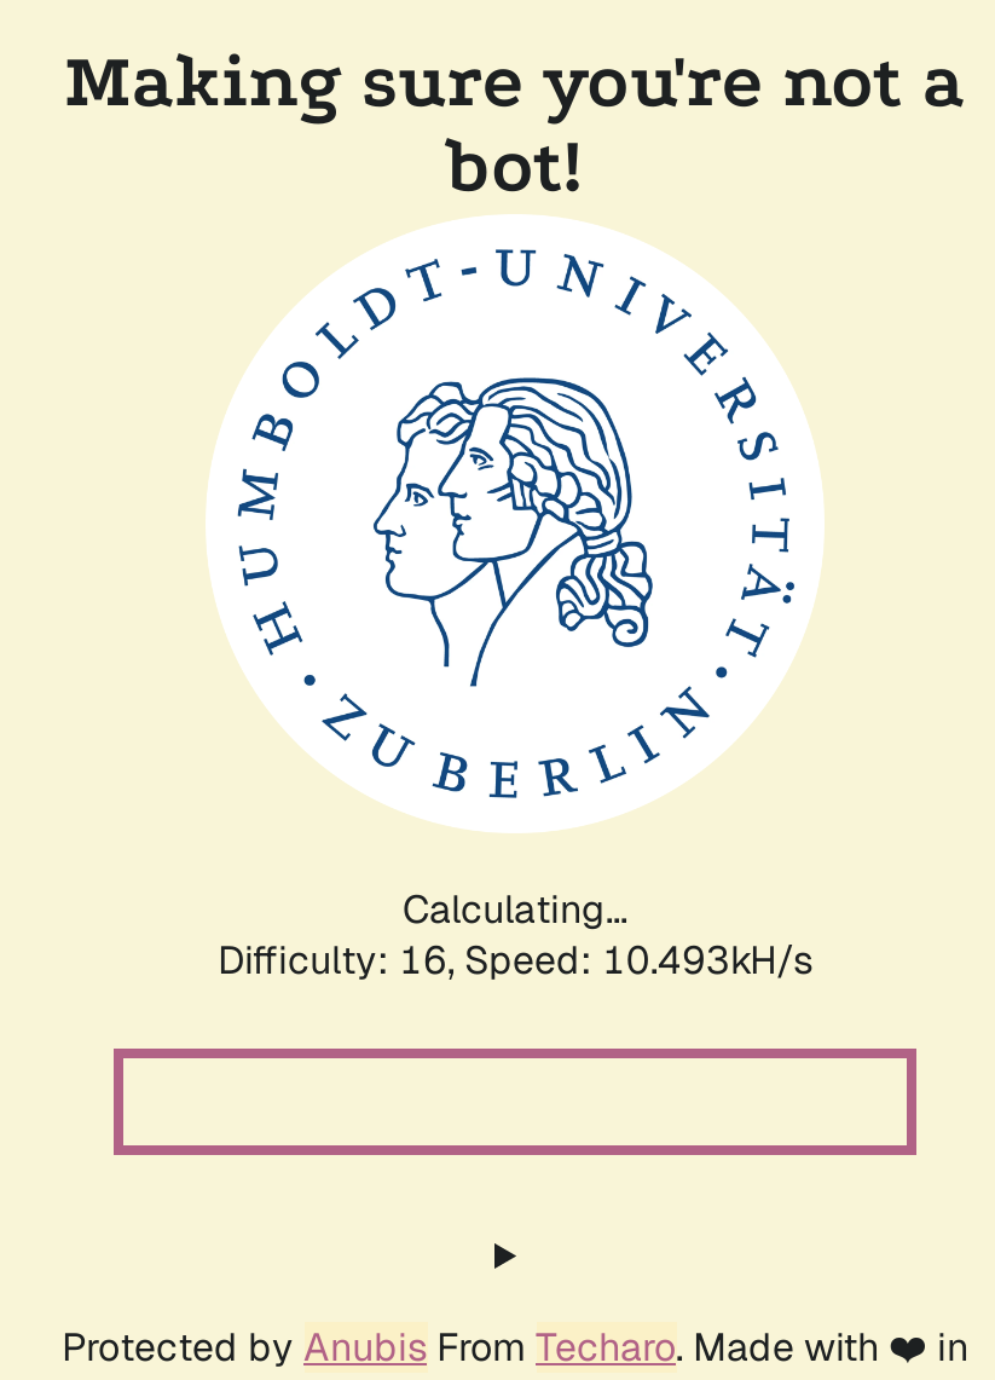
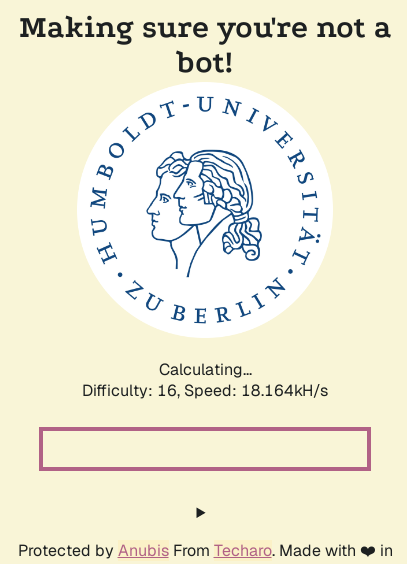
- Difficulty: 16, Speed: 10.493kH/s
+ Difficulty: 16, Speed: 18.164kH/s
